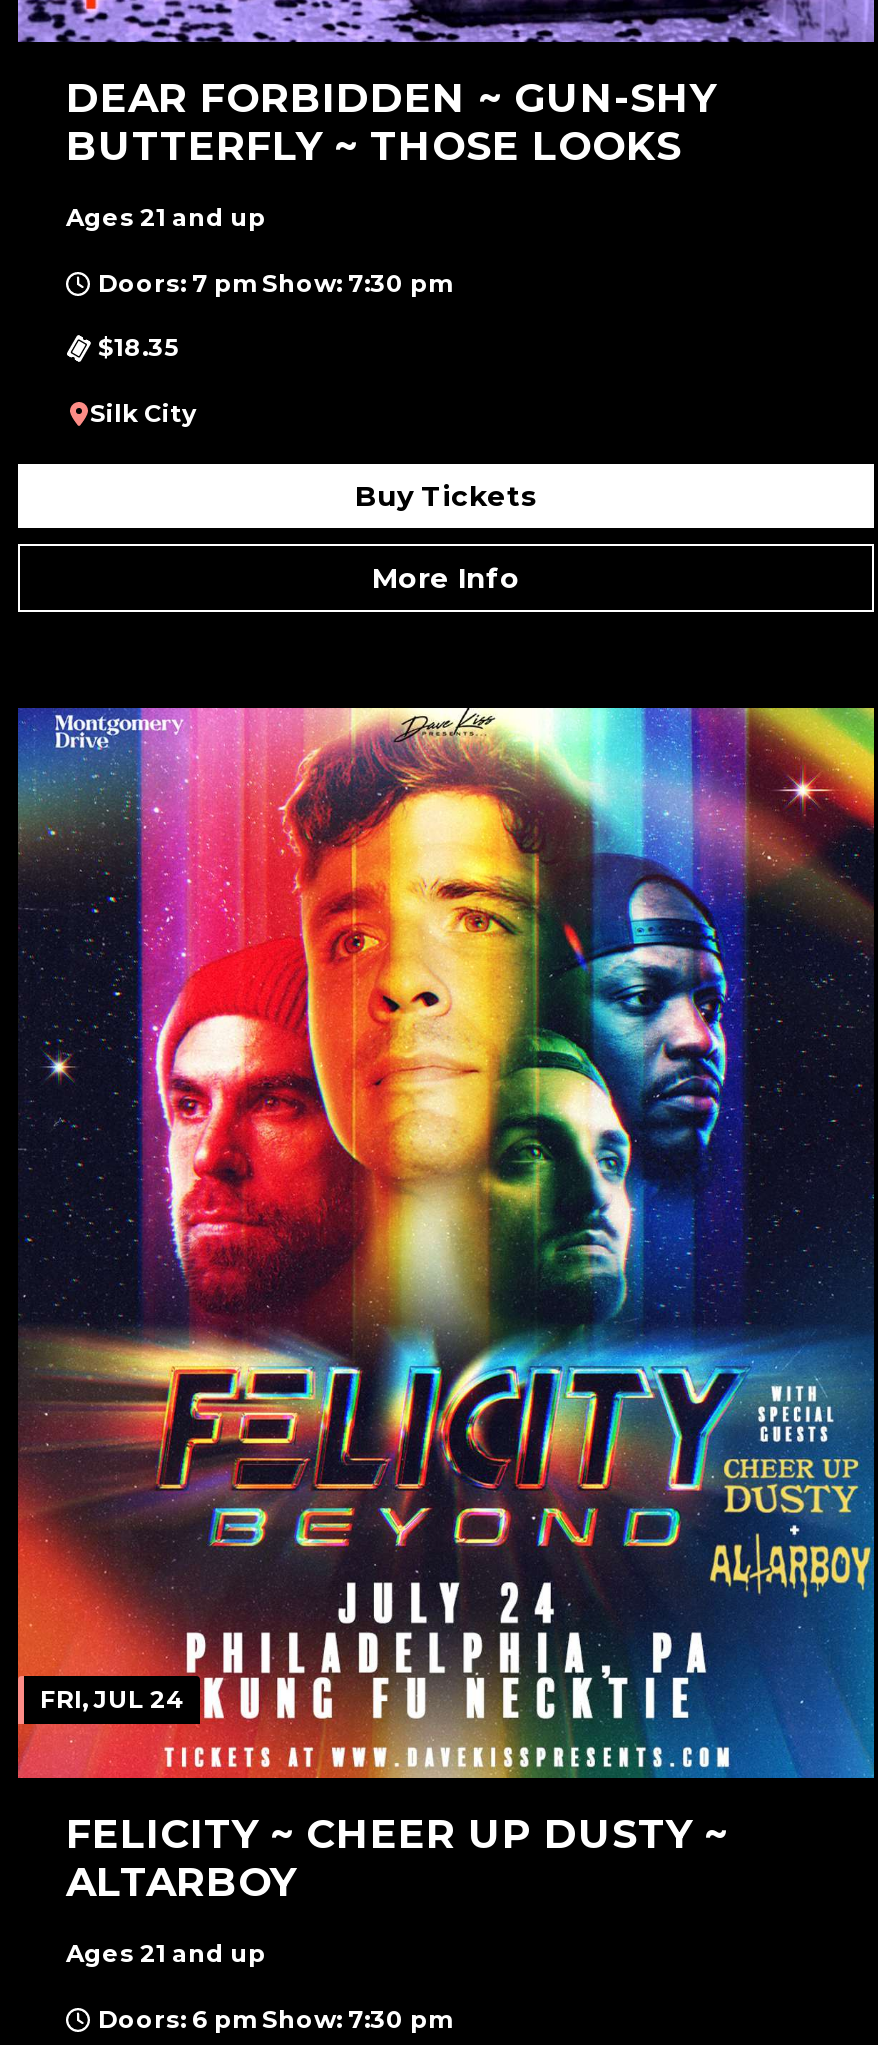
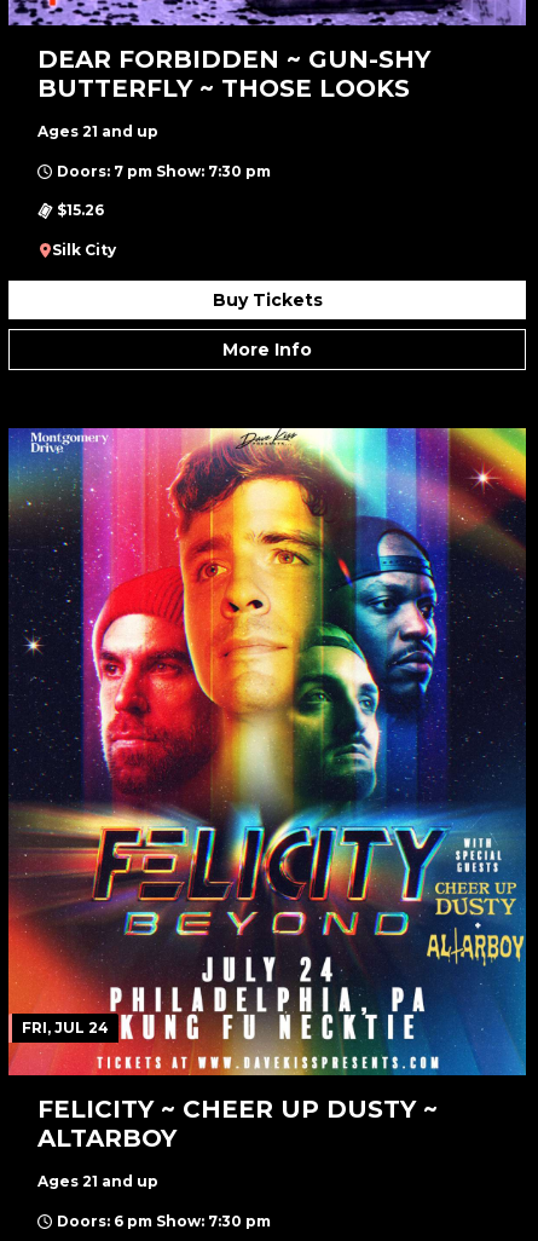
- $18.35
+ $15.26
